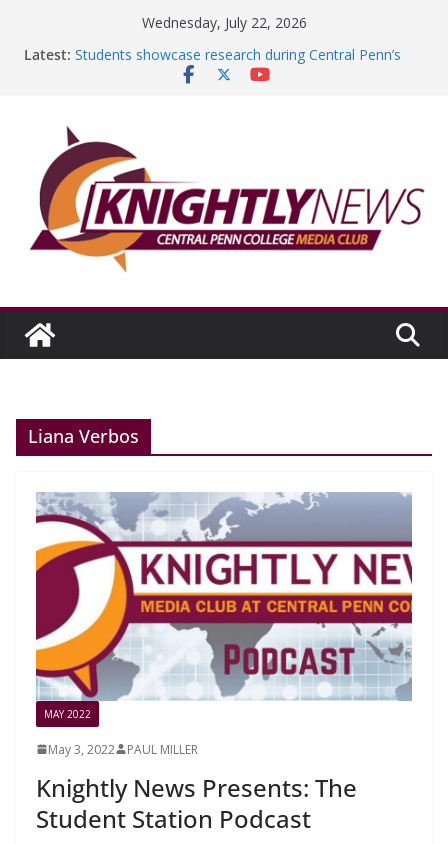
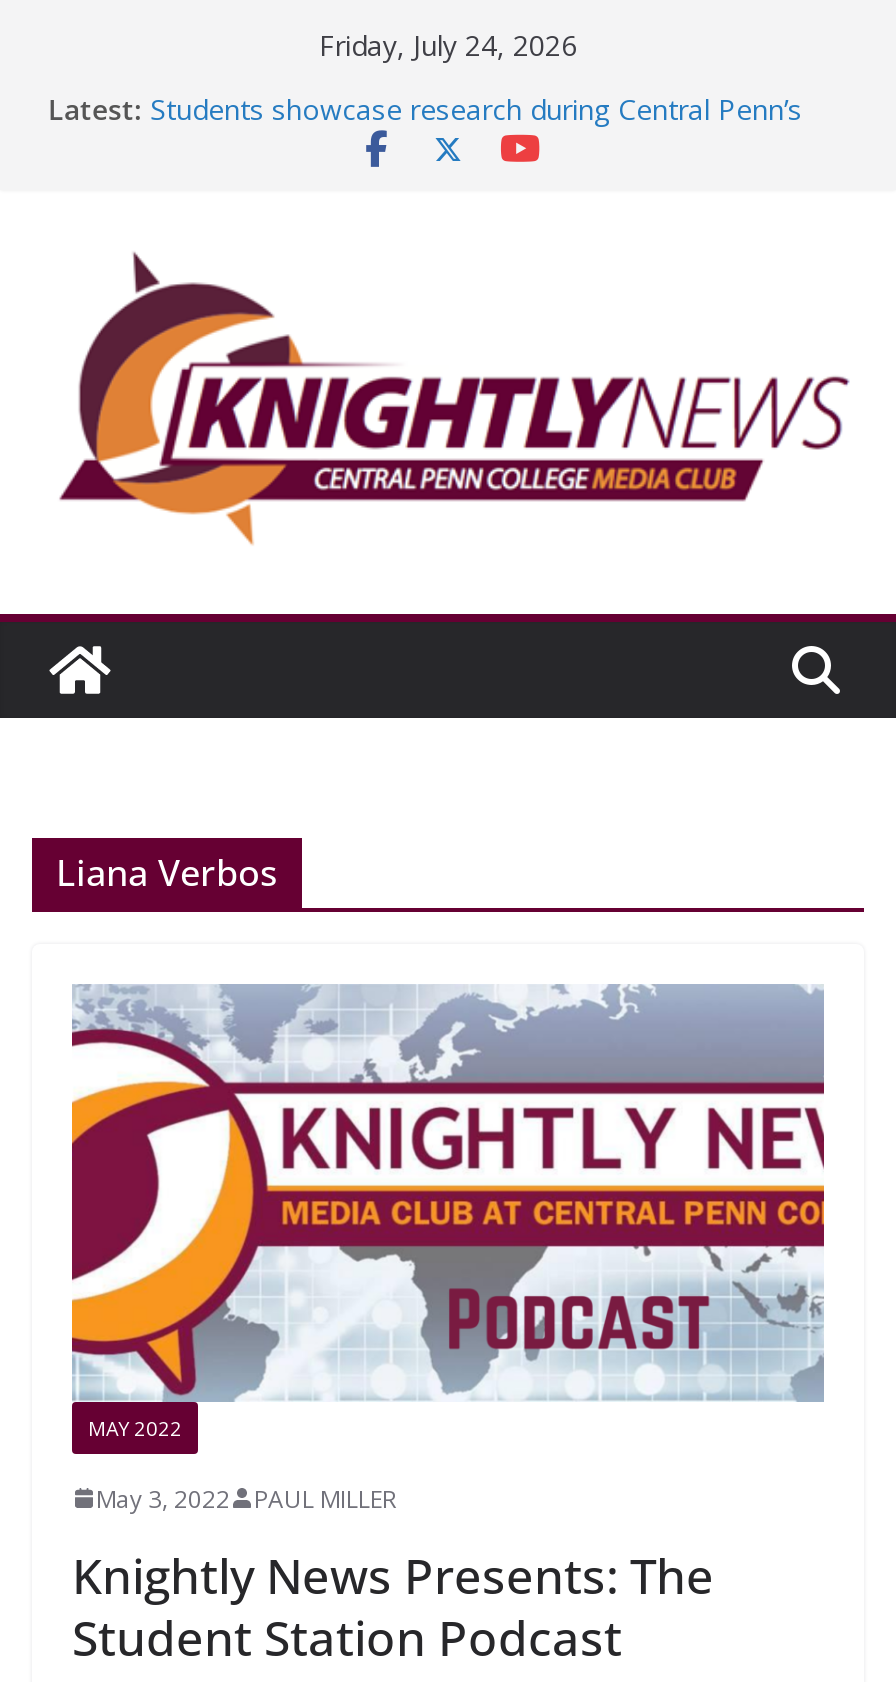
- Wednesday, July 22, 2026
+ Friday, July 24, 2026
